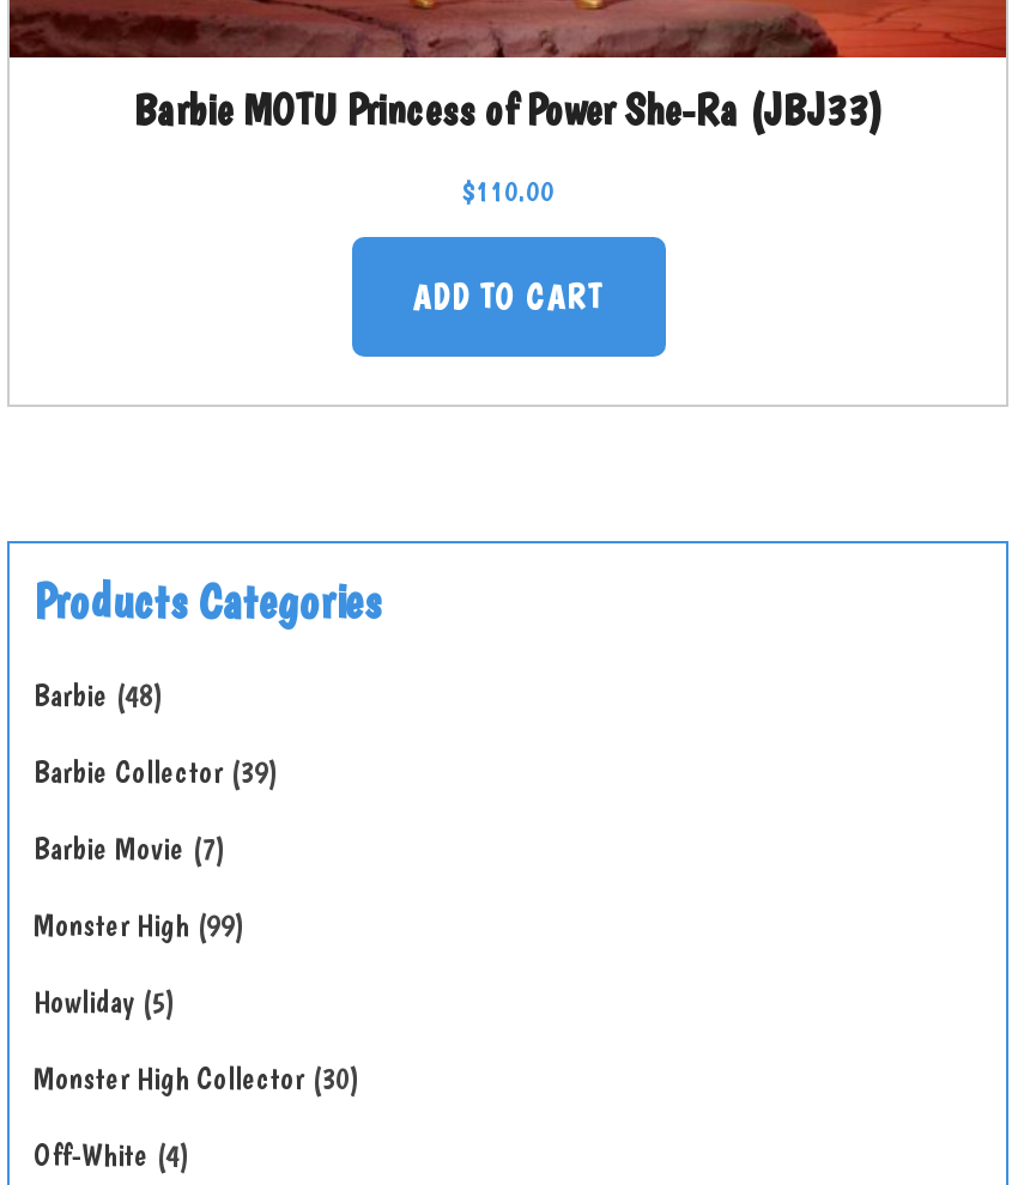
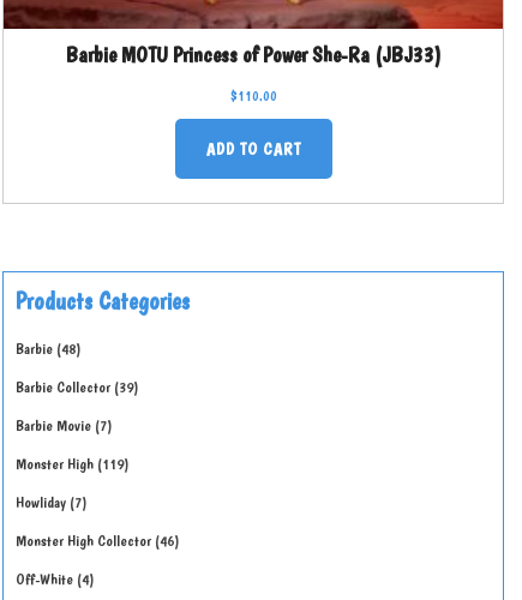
- Monster High 99
+ Monster High 119

- Howliday 5
+ Howliday 7

- Monster High Collector 30
+ Monster High Collector 46
